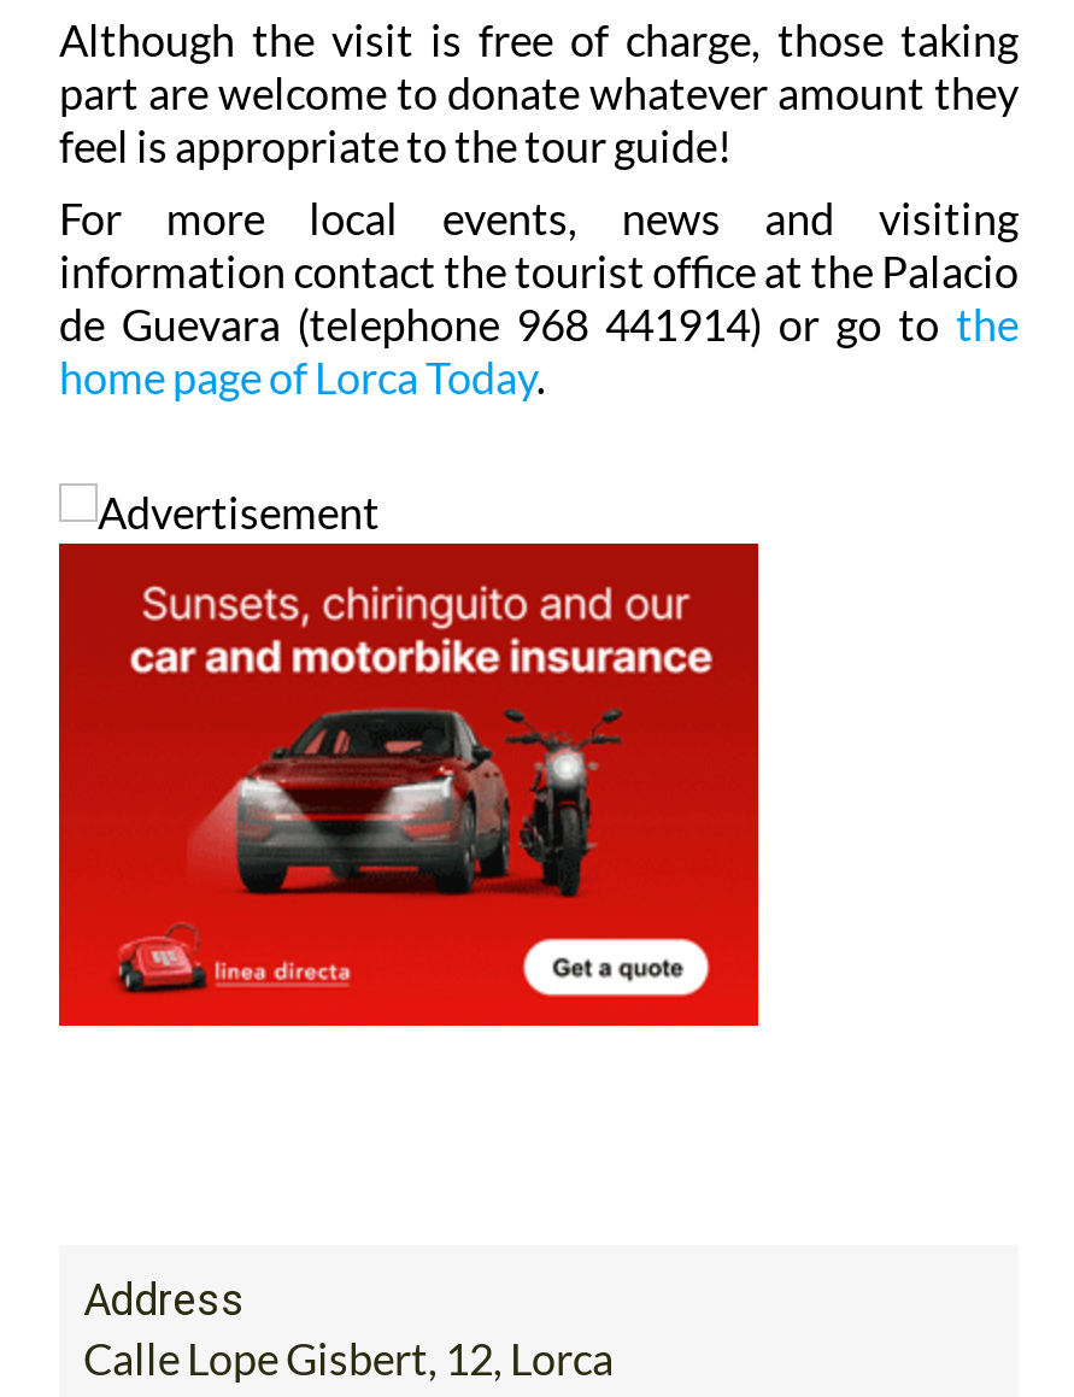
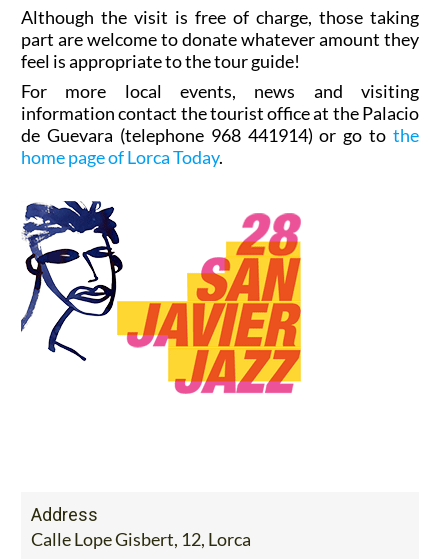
- [image]
+ [image]
